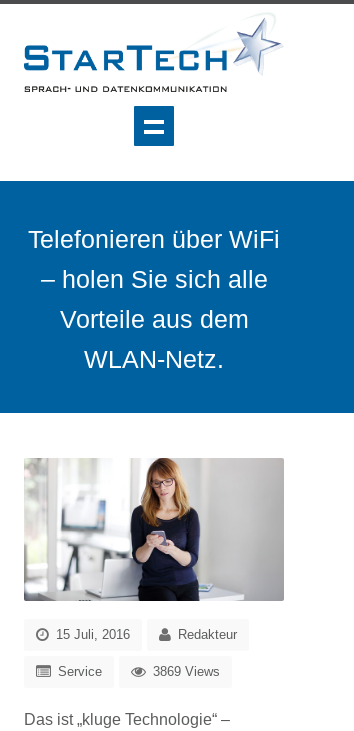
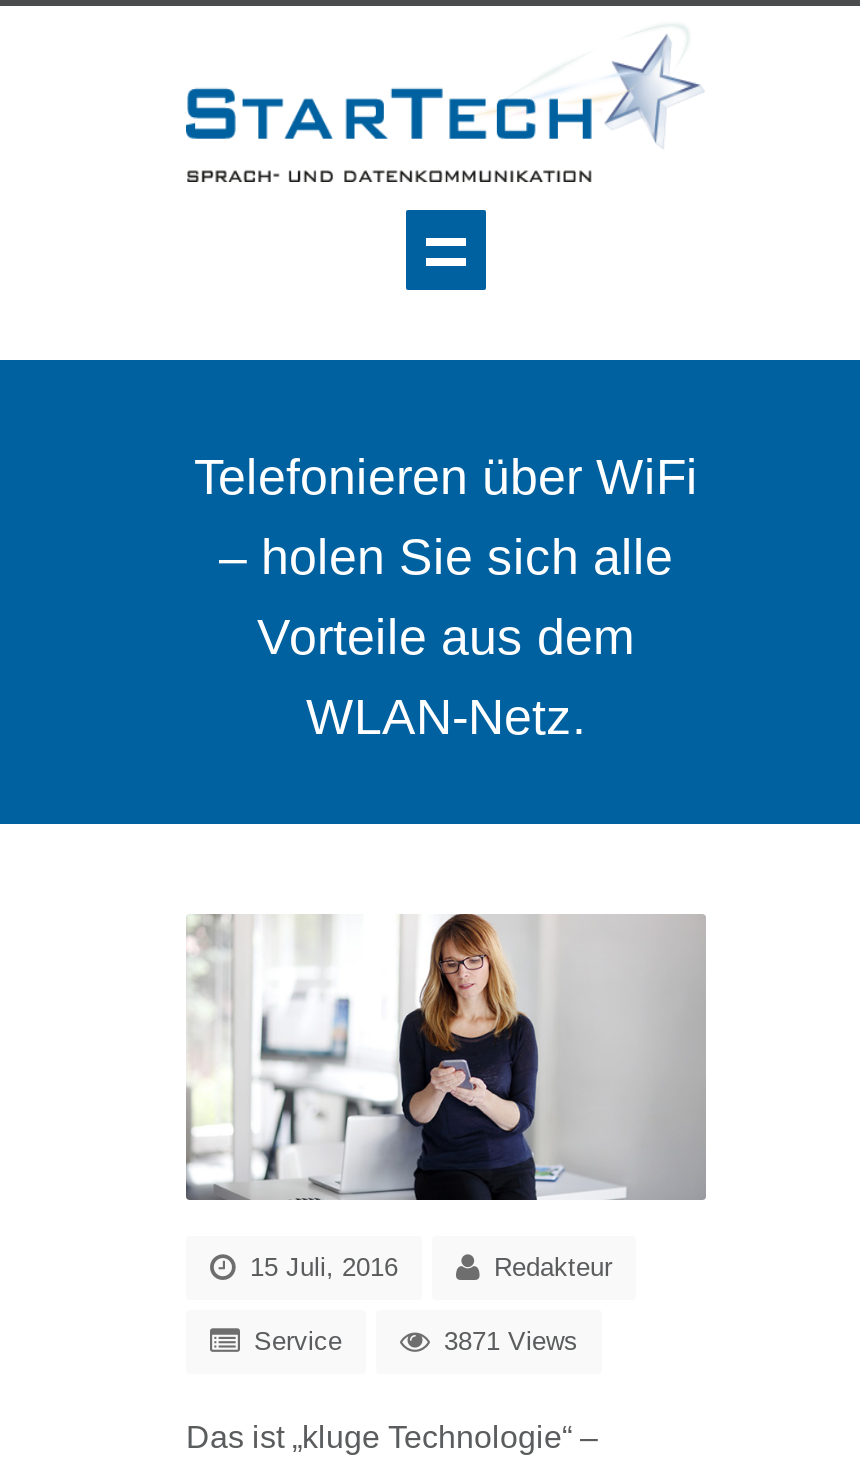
- 3869 Views
+ 3871 Views
